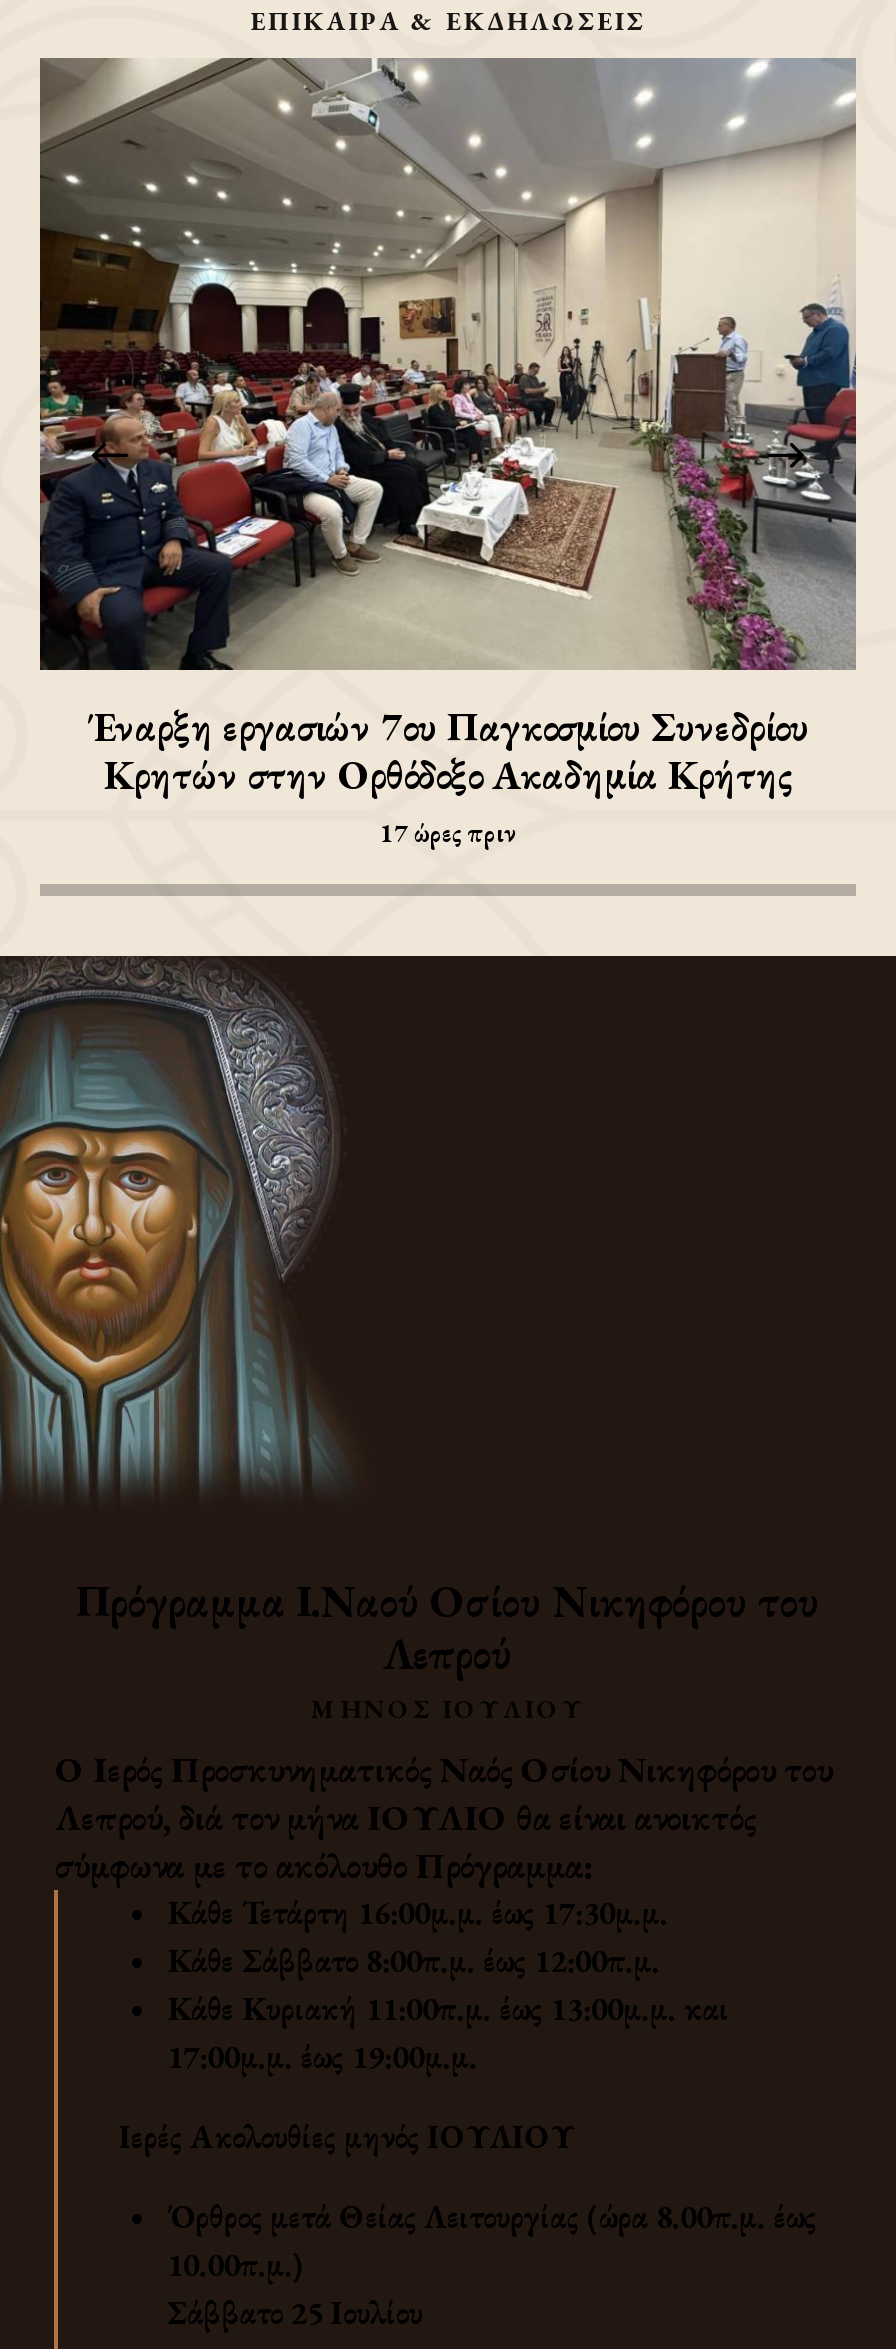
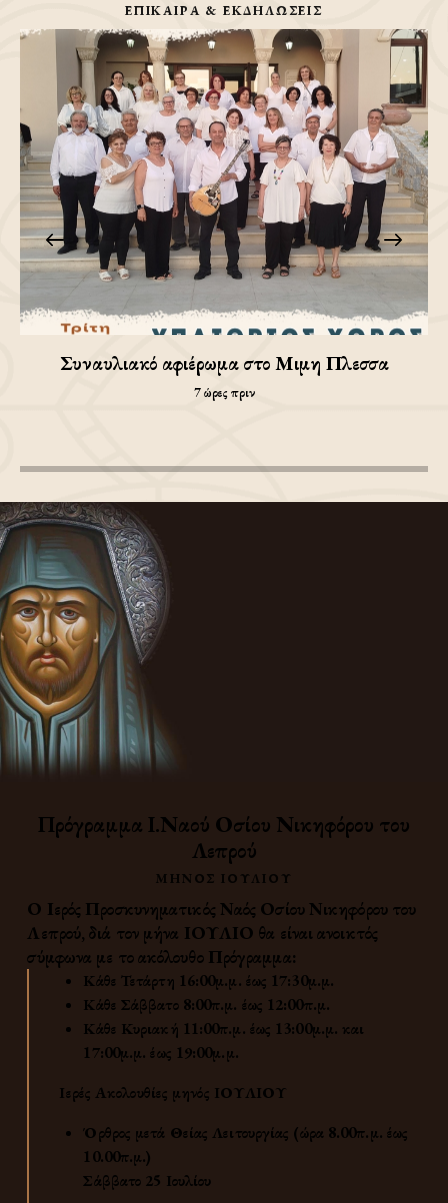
- [image]
- Έναρξη εργασιών 7ου Παγκοσμίου Συνεδρίου
- Κρητών στην Ορθόδοξο Ακαδημία Κρήτης
- 17 ώρες πριν
+ [image]
+ Συναυλιακό αφιέρωμα στο Μιμη Πλεσσα
+ 7 ώρες πριν
